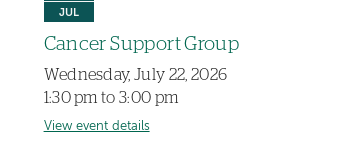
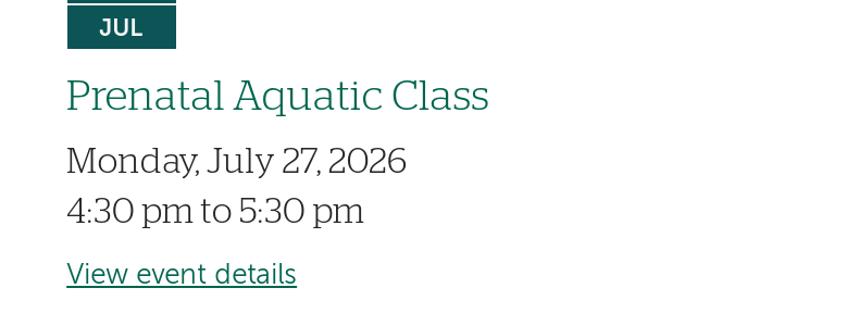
- Cancer Support Group
+ Prenatal Aquatic Class

- Wednesday, July 22, 2026
- 1:30 pm to 3:00 pm
+ Monday, July 27, 2026
+ 4:30 pm to 5:30 pm
